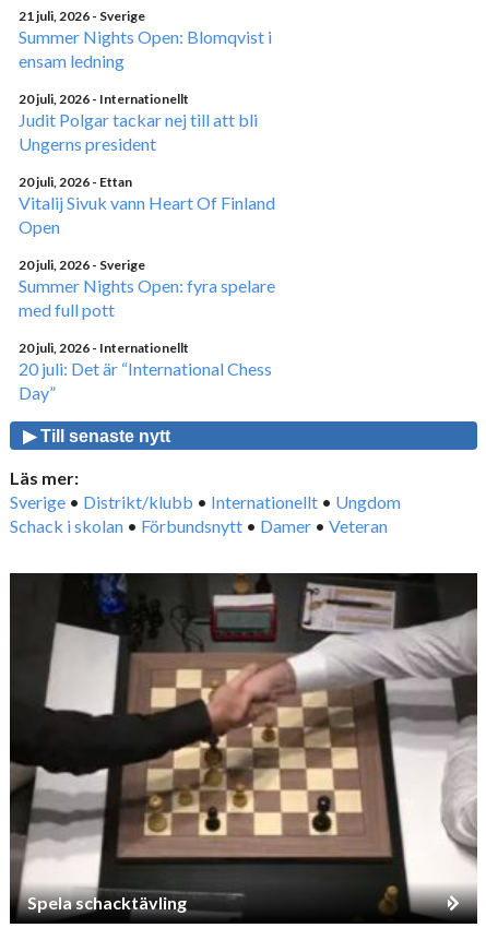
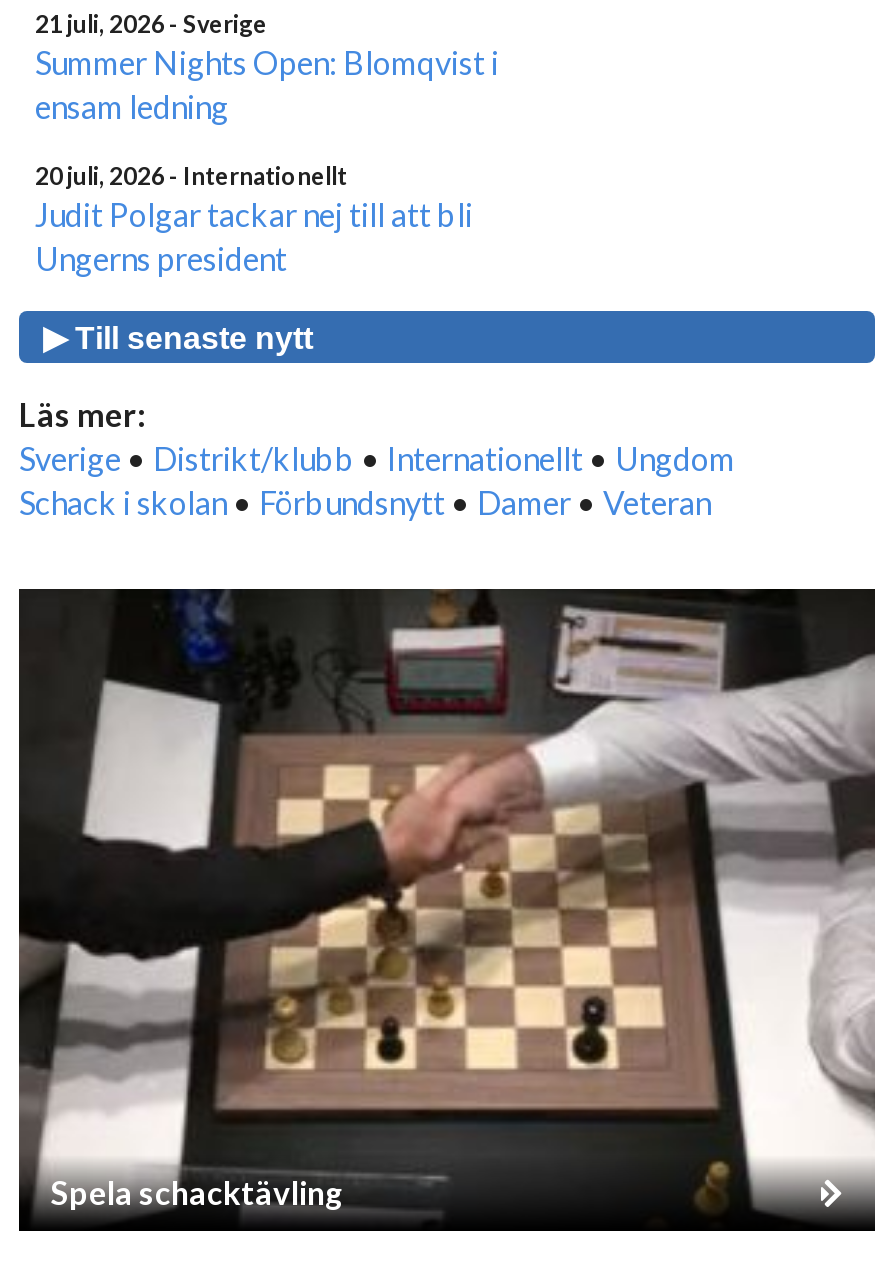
- 20 juli, 2026 - Ettan
- Vitalij Sivuk vann Heart Of Finland
- Open
- 20 juli, 2026 - Sverige
- Summer Nights Open: fyra spelare
- med full pott
- 20 juli, 2026 - Internationellt
- 20 juli: Det är “International Chess
- Day”
